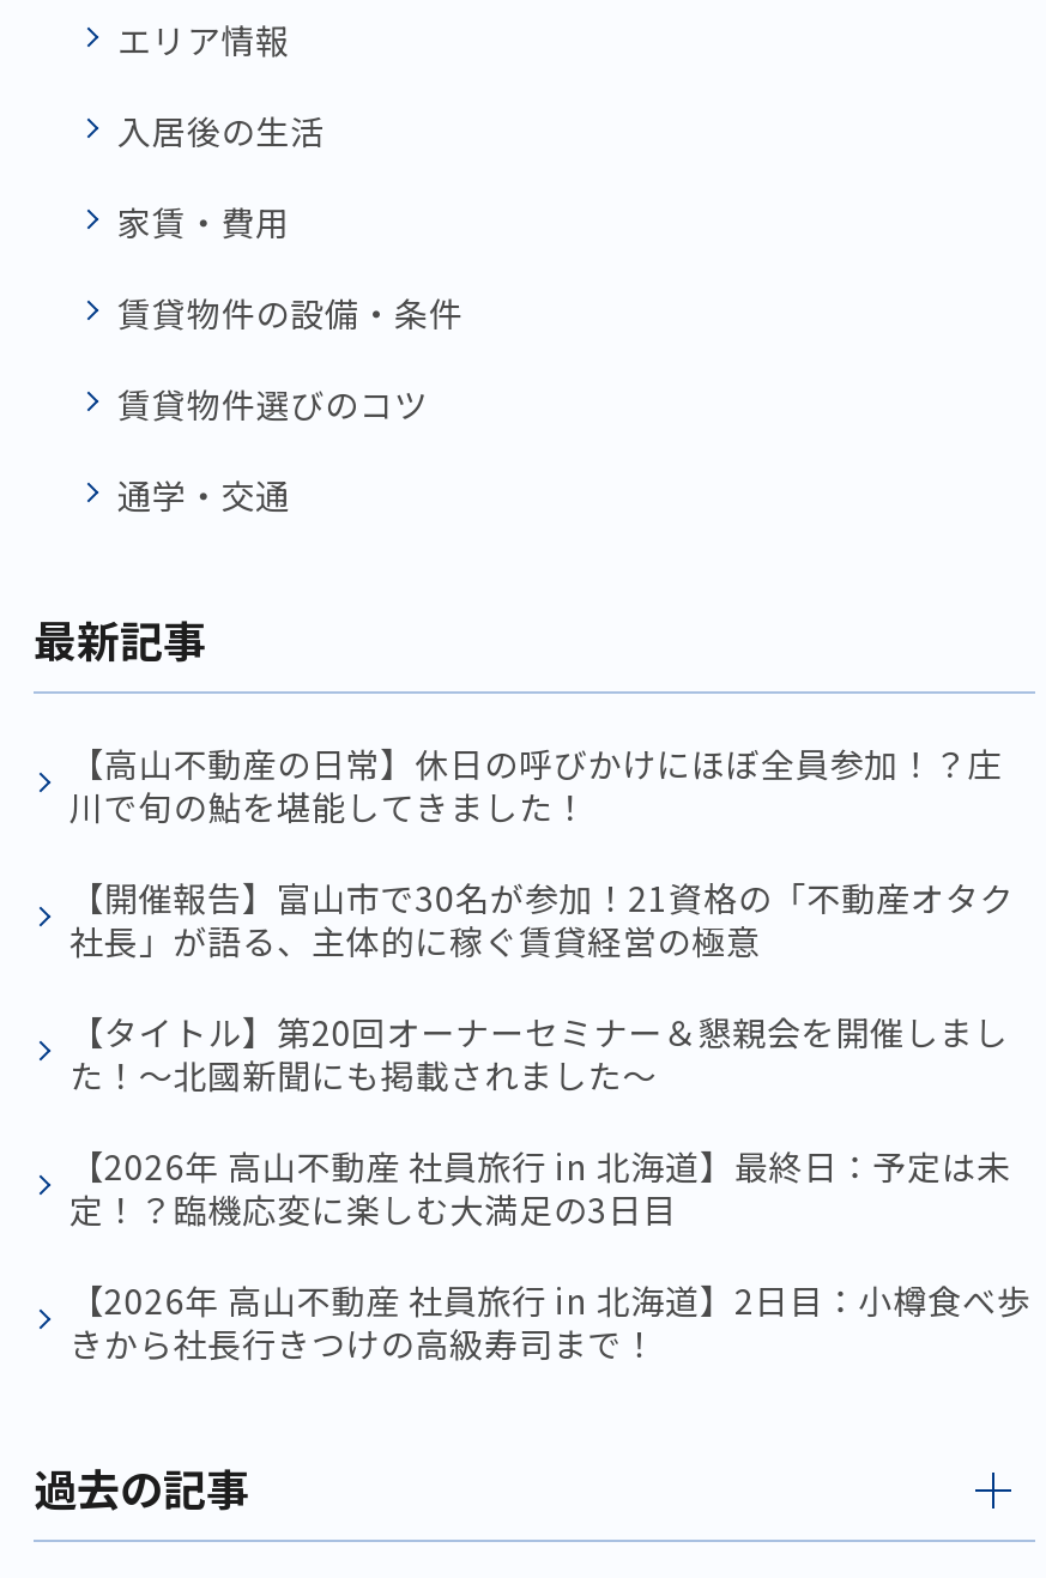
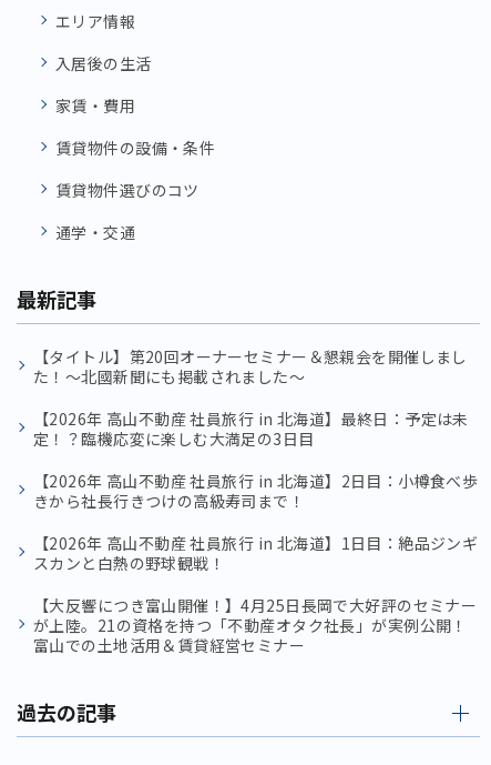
- 【高山不動産の日常】休日の呼びかけにほぼ全員参加！？庄
- 川で旬の鮎を堪能してきました！
- 【開催報告】富山市で30名が参加！21資格の「不動産オタク
- 社長」が語る、主体的に稼ぐ賃貸経営の極意

moved up: 【タイトル】第20回オーナーセミナー＆懇親会を開催しまし | た！〜北國新聞にも掲載されました〜 | 【2026年 高山不動産 社員旅行 in 北海道】最終日：予定は未 | 定！？臨機応変に楽しむ大満足の3日目 | 【2026年 高山不動産 社員旅行 in 北海道】2日目：小樽食べ歩 | きから社長行きつけの高級寿司まで！

+ 【2026年 高山不動産 社員旅行 in 北海道】1日目：絶品ジンギ
+ スカンと白熱の野球観戦！
+ 【大反響につき富山開催！】4月25日長岡で大好評のセミナー
+ が上陸。21の資格を持つ「不動産オタク社長」が実例公開！
+ 富山での土地活用＆賃貸経営セミナー
